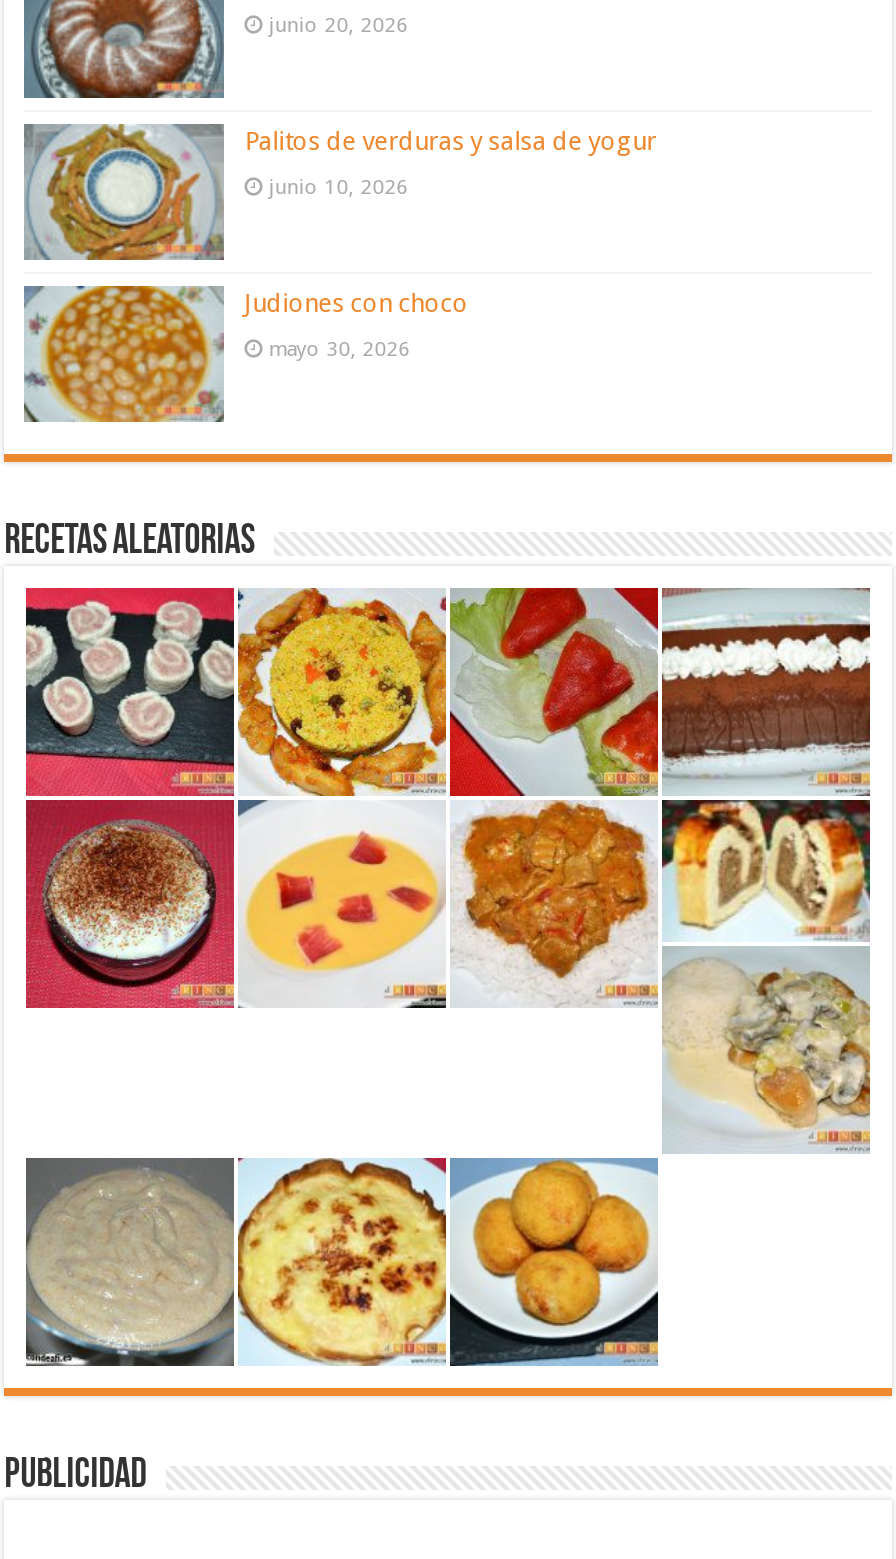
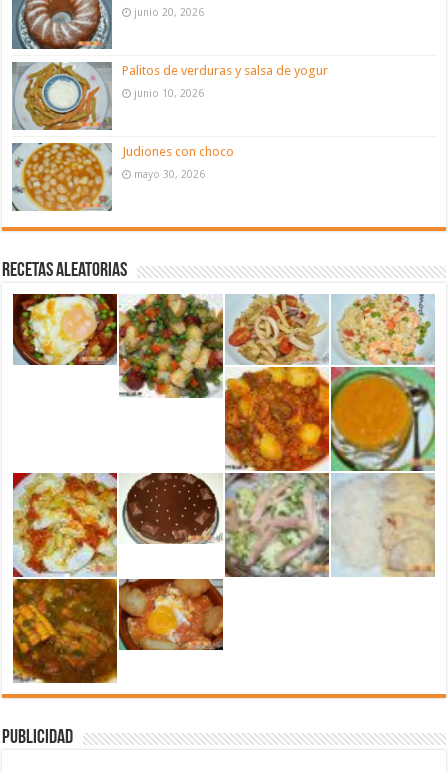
- [image]
+ [image]
